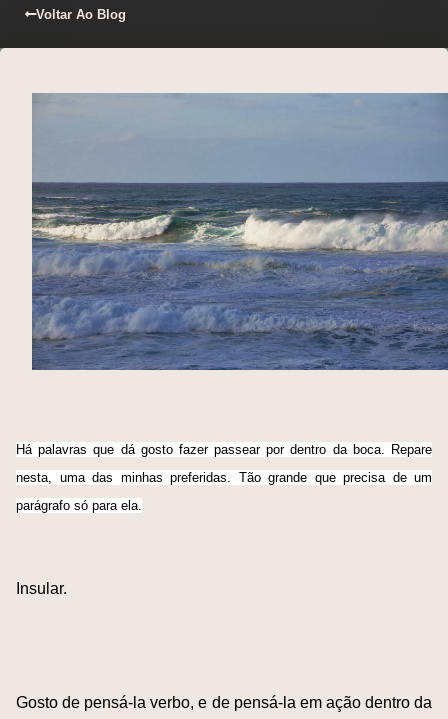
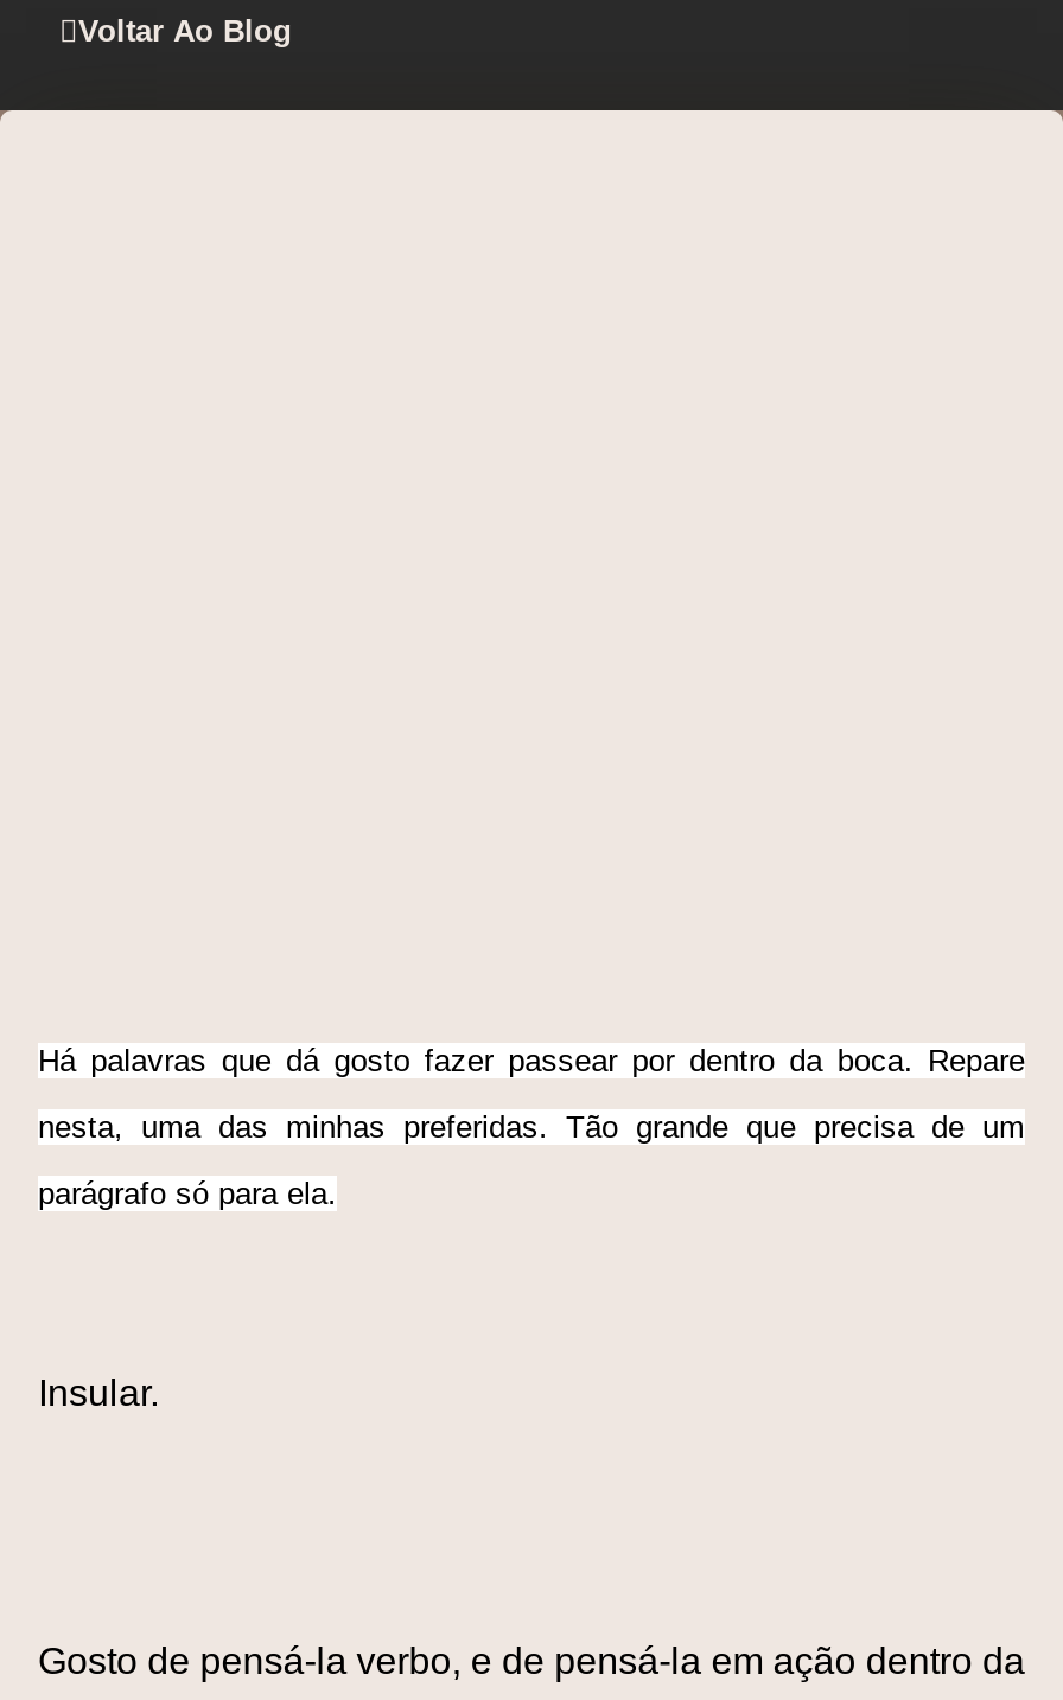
- [image]
